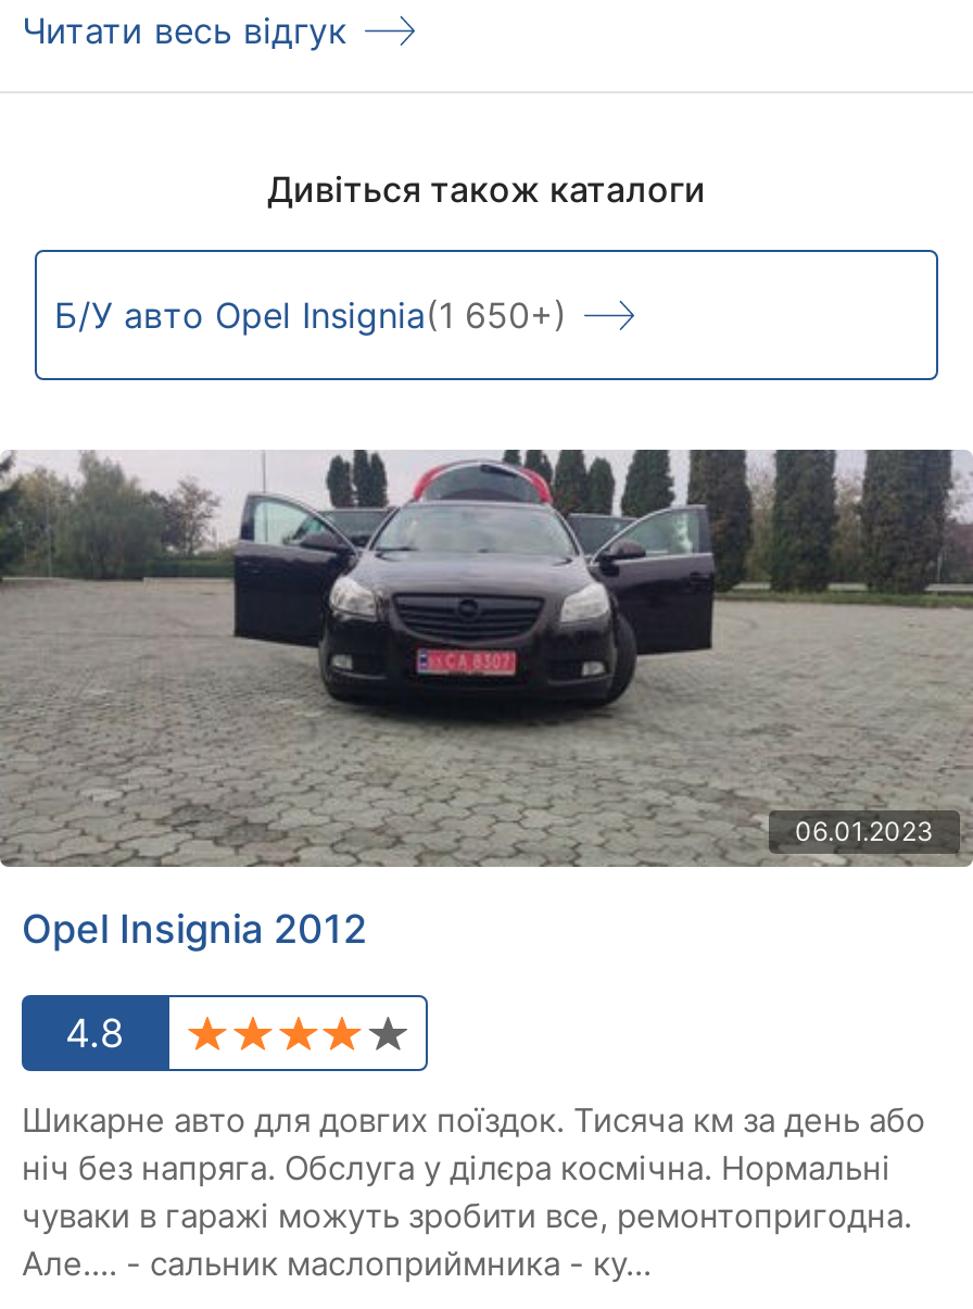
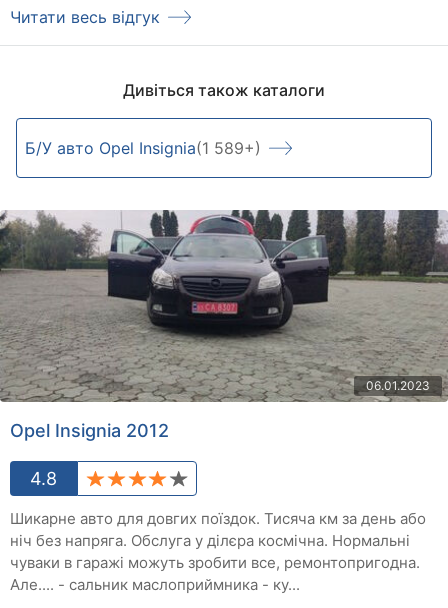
- Б/У авто Opel Insignia(1 650+)
+ Б/У авто Opel Insignia(1 589+)
